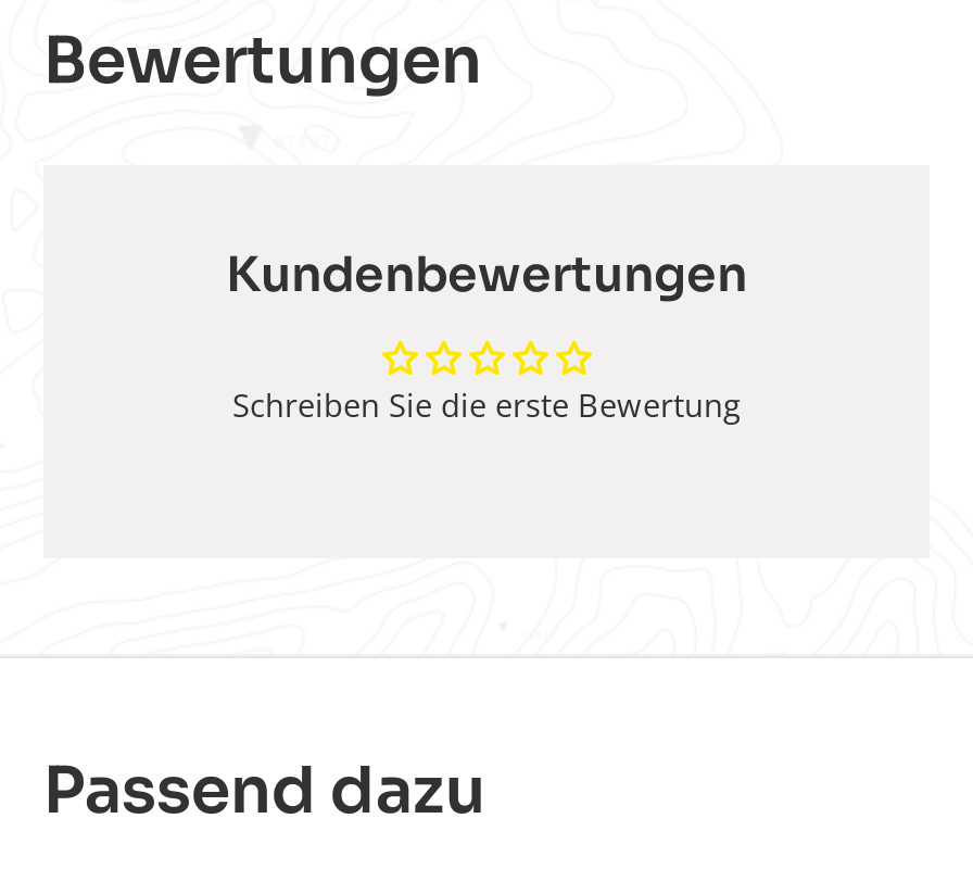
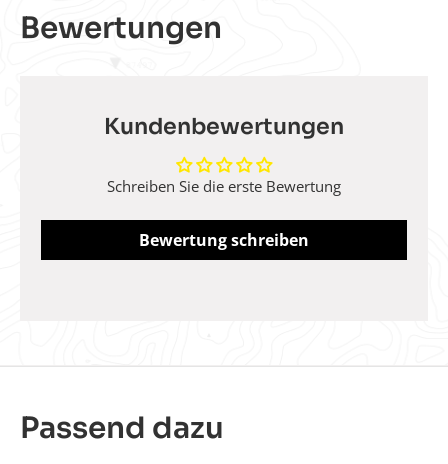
+ Bewertung schreiben
